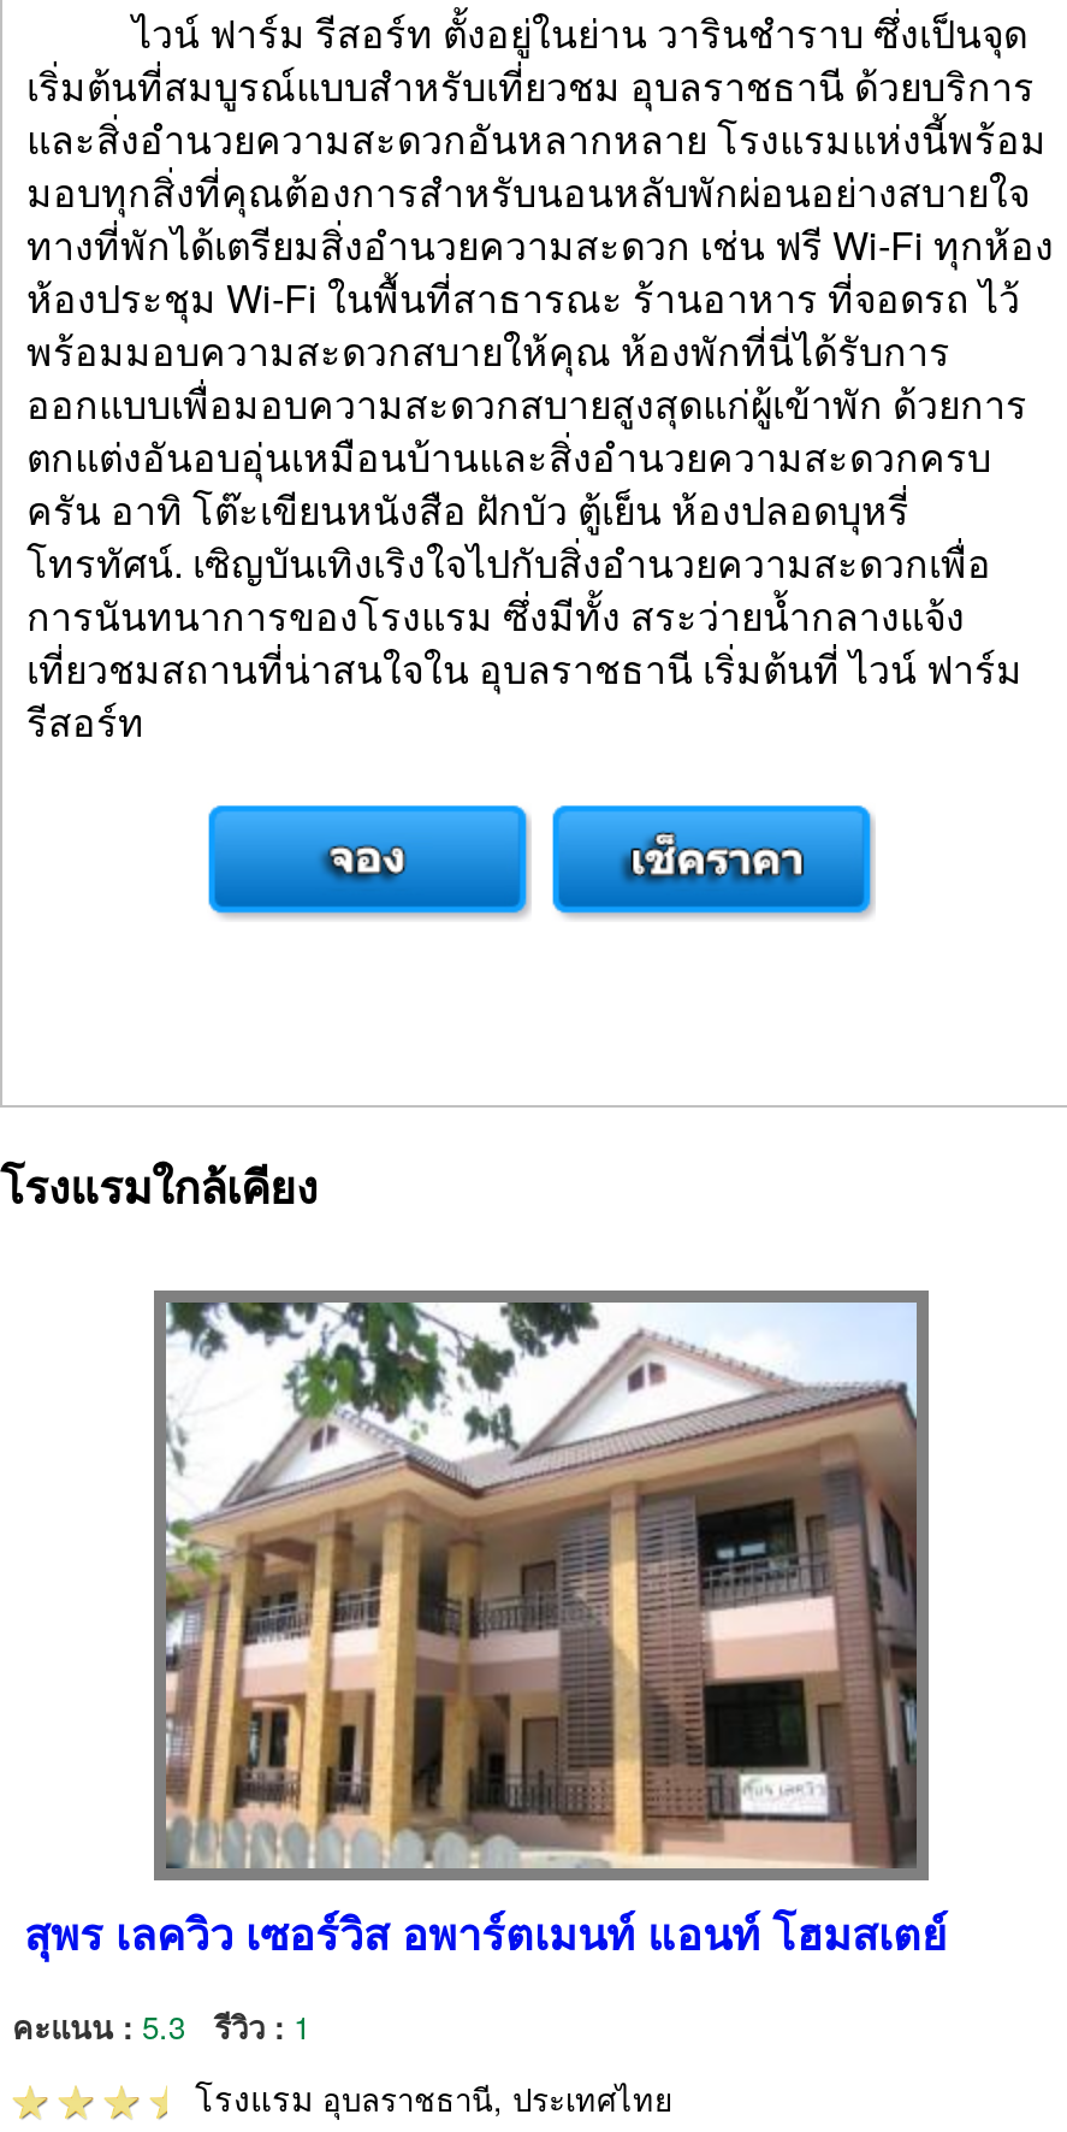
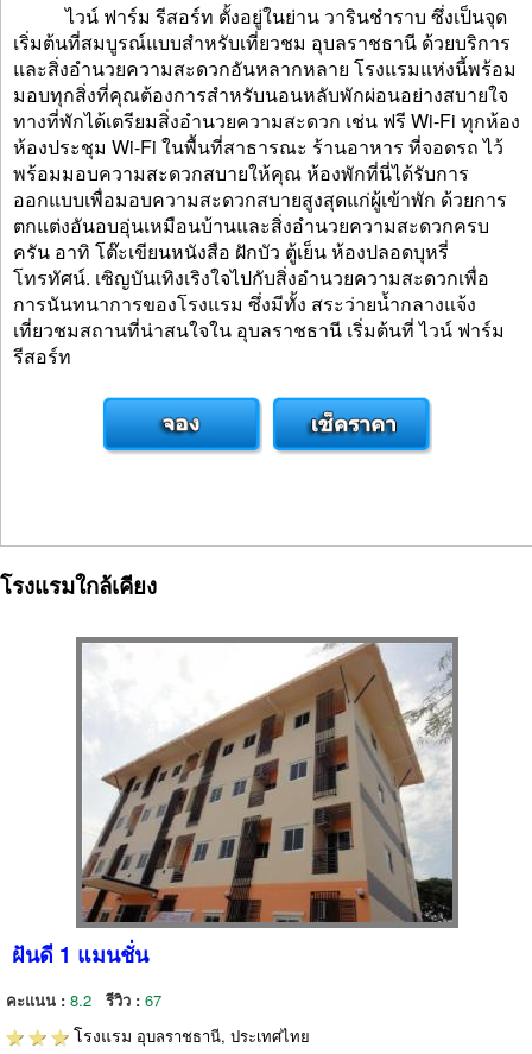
- [image]
- สุพร เลควิว เซอร์วิส อพาร์ตเมนท์ แอนท์ โฮมสเตย์
+ [image]
+ ฝันดี 1 แมนชั่น

- คะแนน : 5.3
- รีวิว : 1
+ คะแนน : 8.2
+ รีวิว : 67
